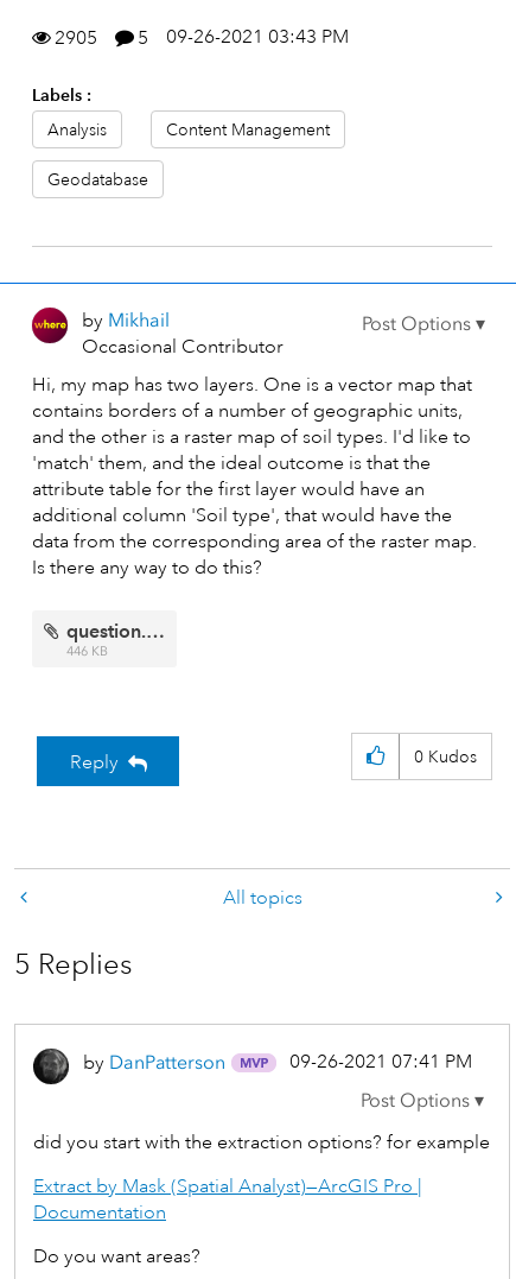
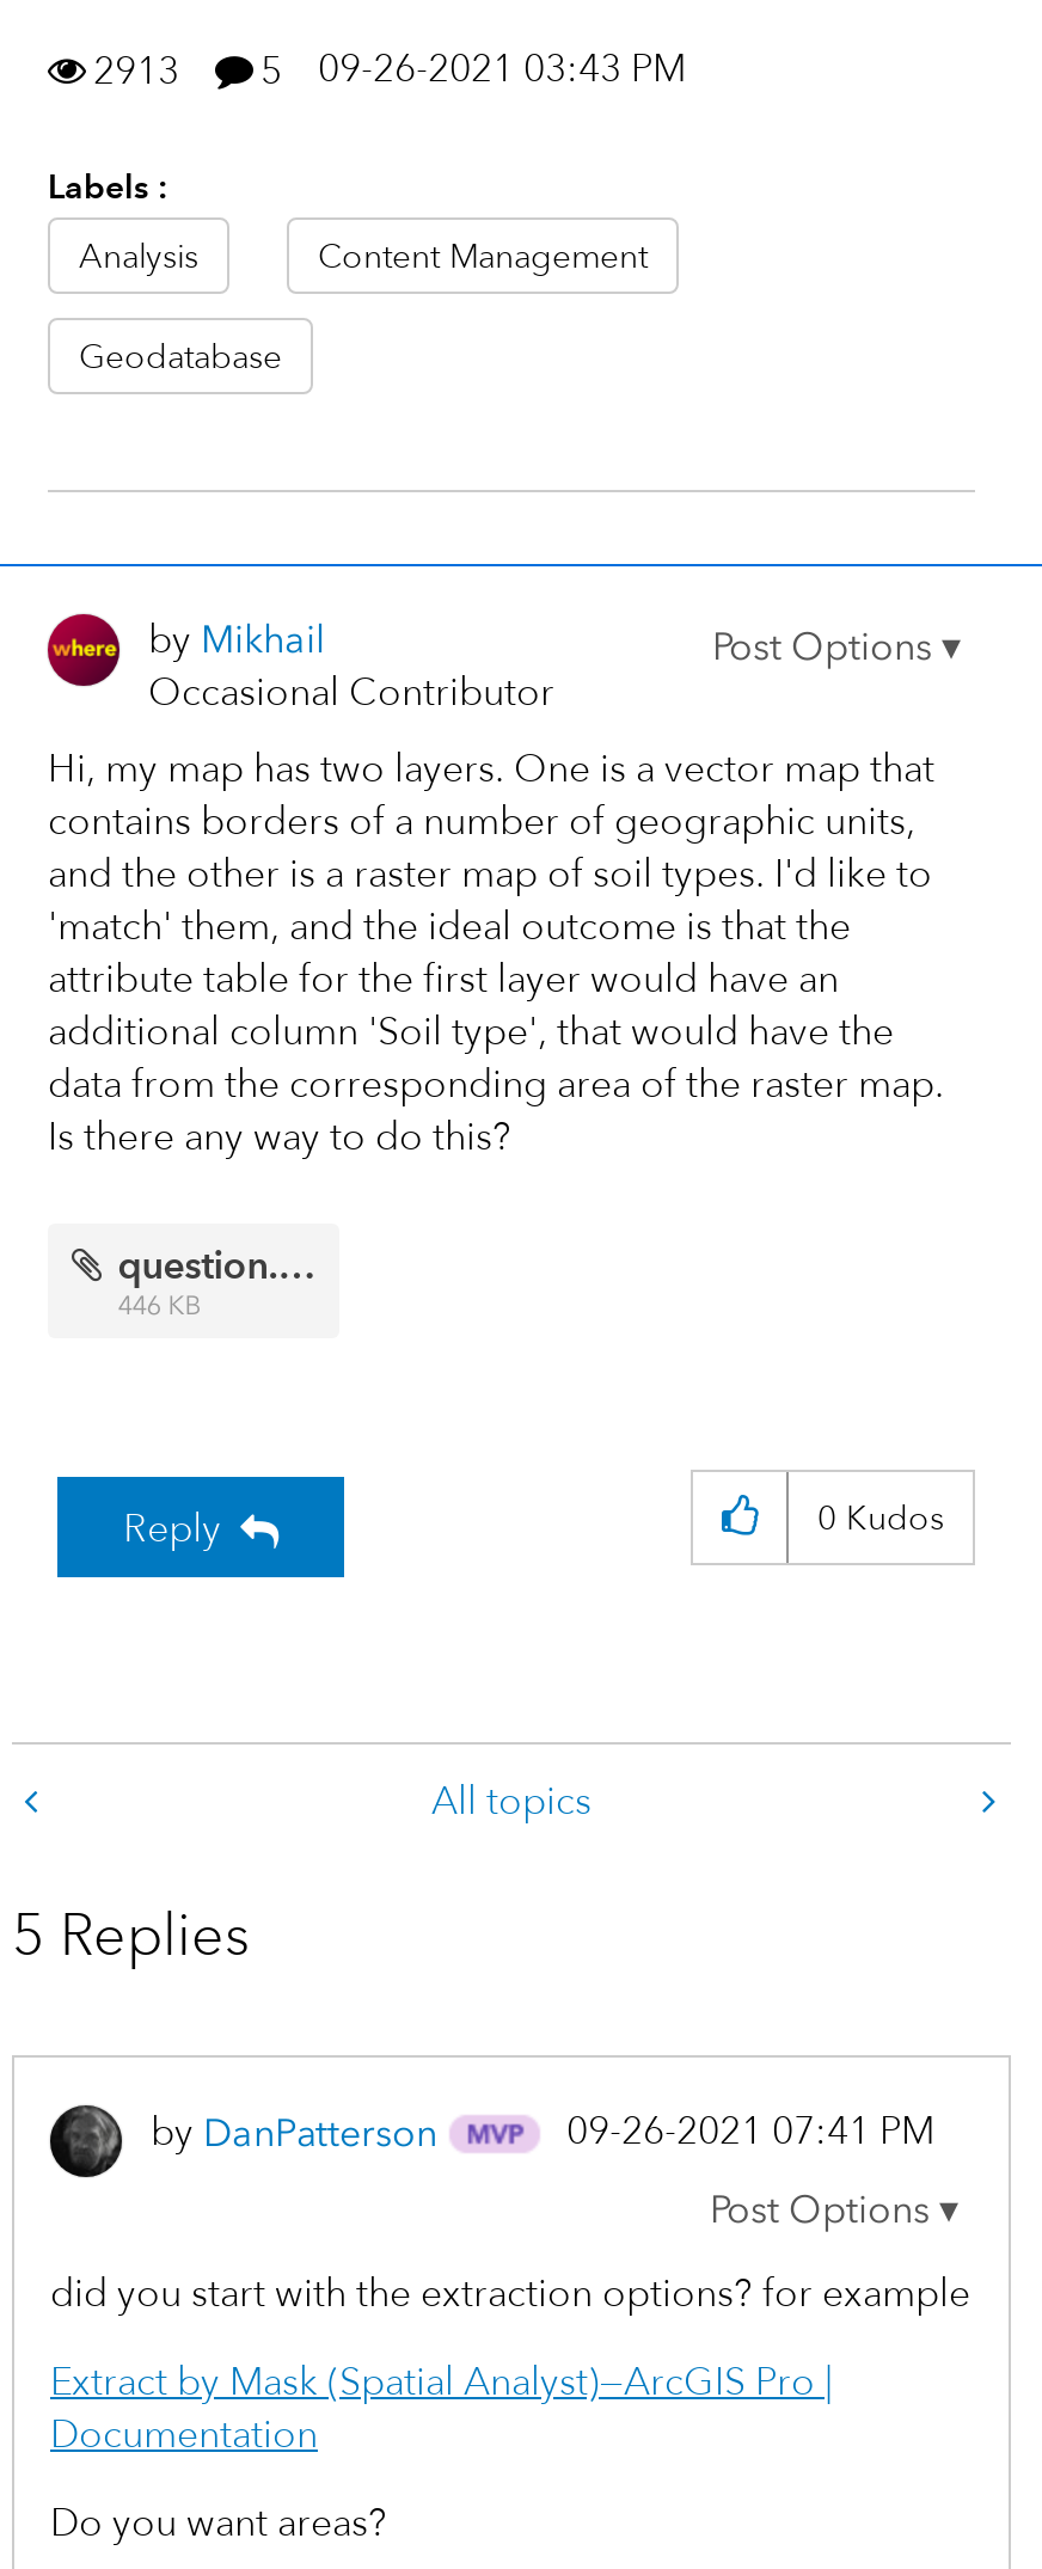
- 2905 5 09-26-2021 03:43 PM
+ 2913 5 09-26-2021 03:43 PM
